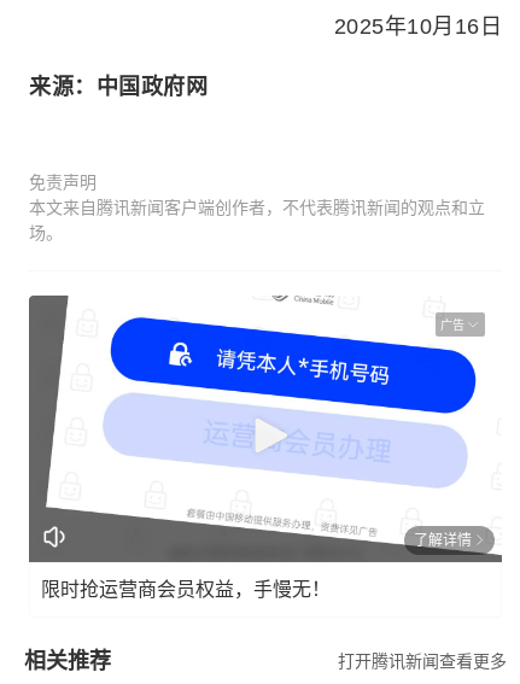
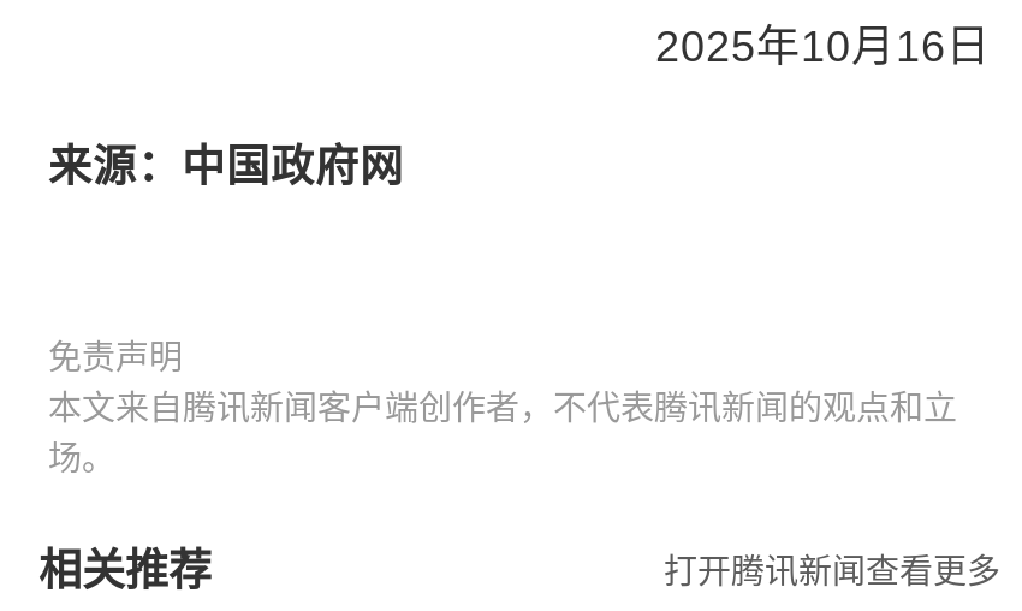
- [image]
- 广告

- 了解详情
- 限时抢运营商会员权益，手慢无！
